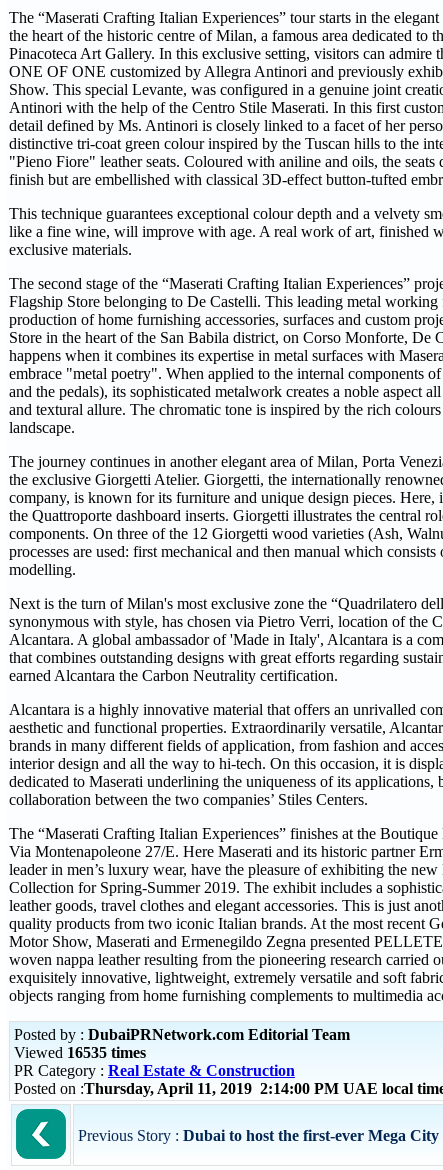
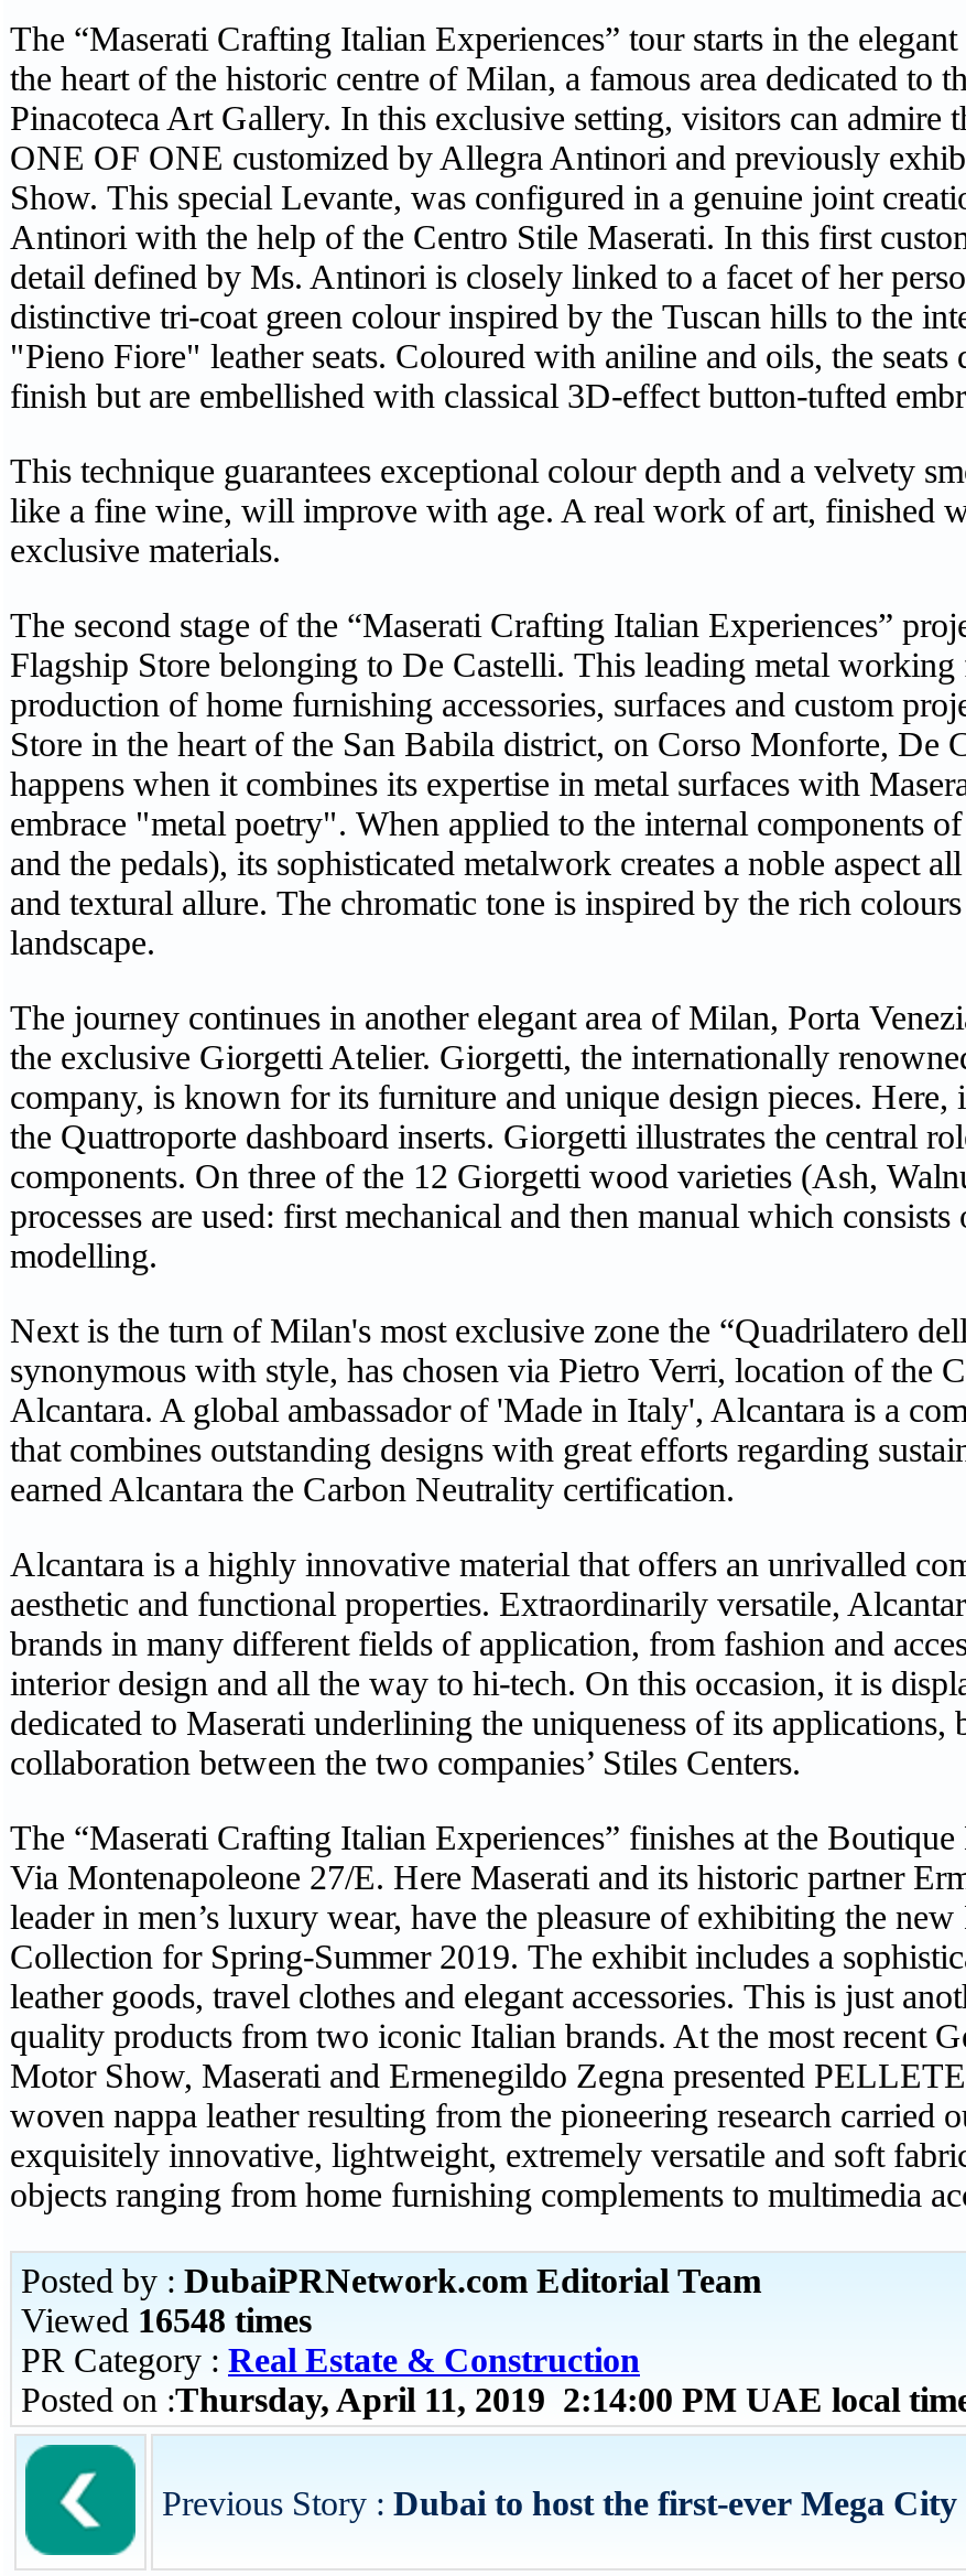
- Viewed 16535 times
+ Viewed 16548 times
